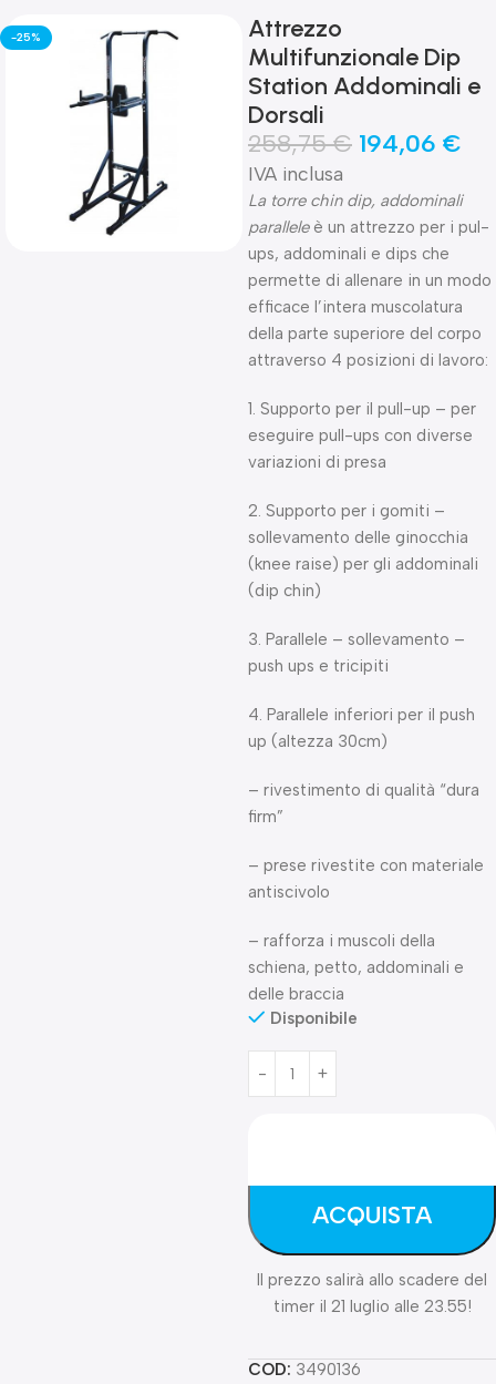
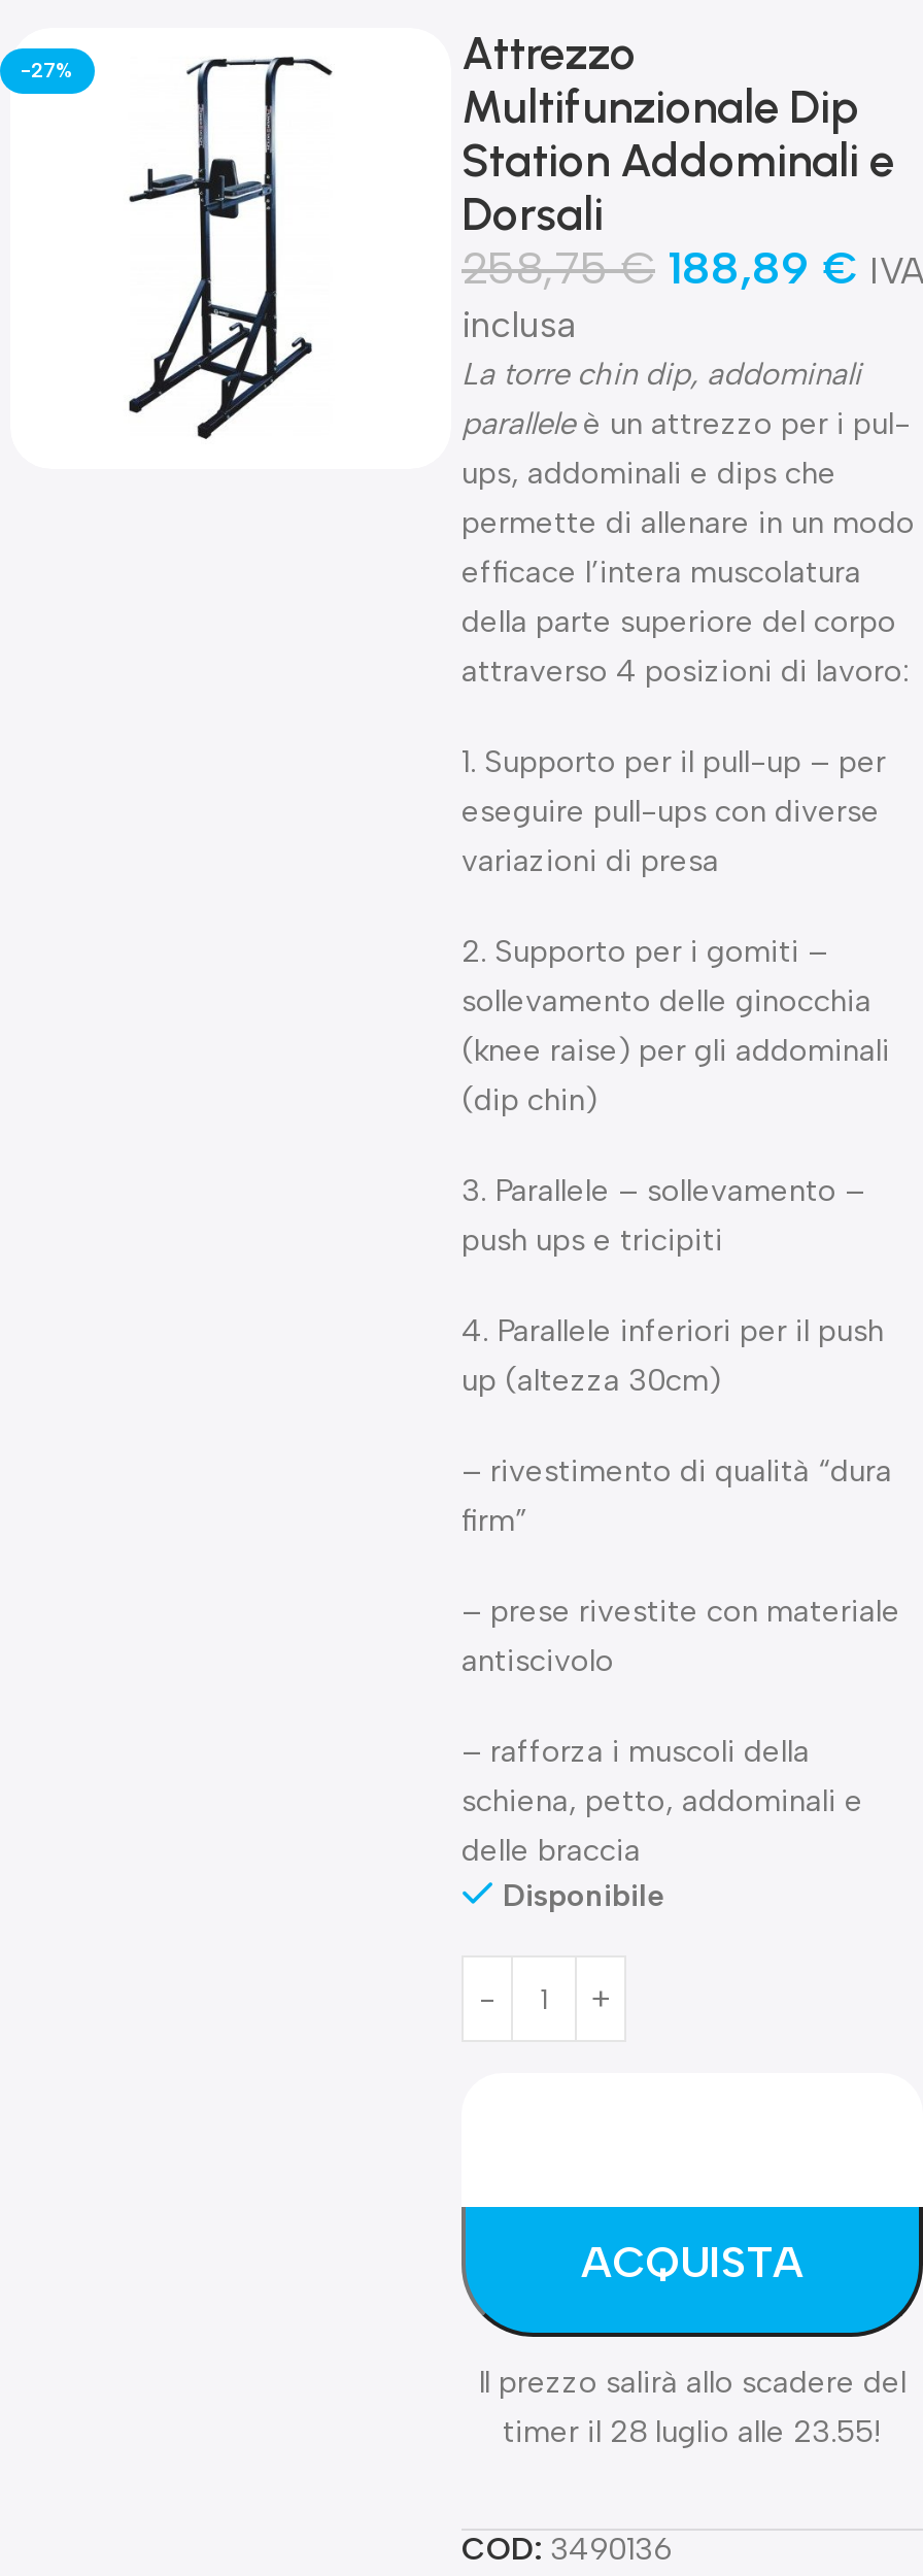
- -25%
+ -27%

- 258,75€ 194,06 €
- IVA inclusa
+ 258,75€ 188,89 € IVA
+ inclusa

- timer il 21 luglio alle 23.55!
+ timer il 28 luglio alle 23.55!
